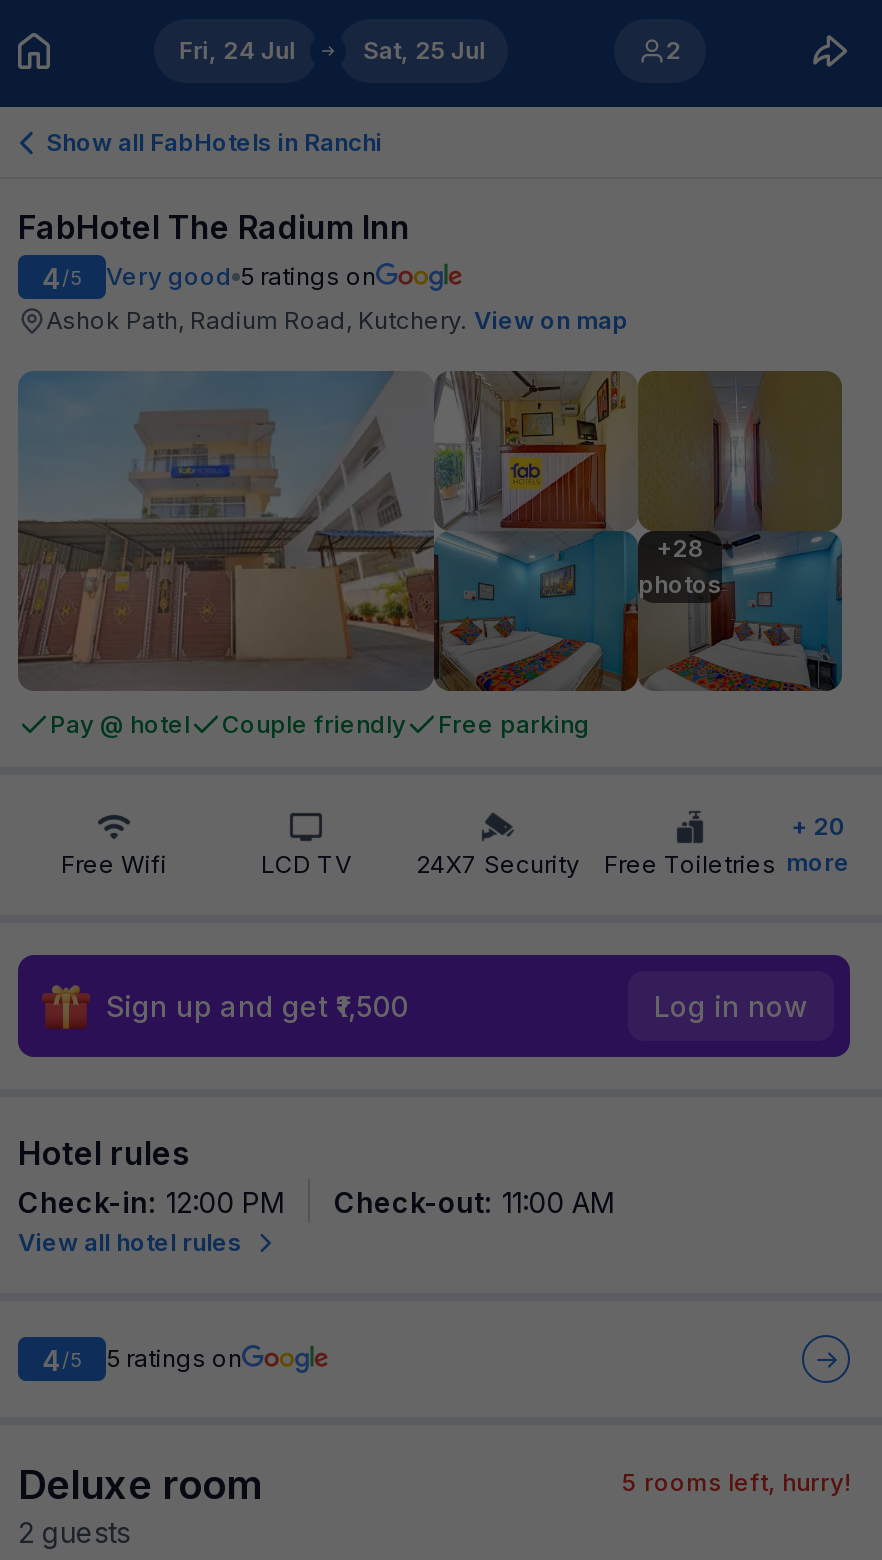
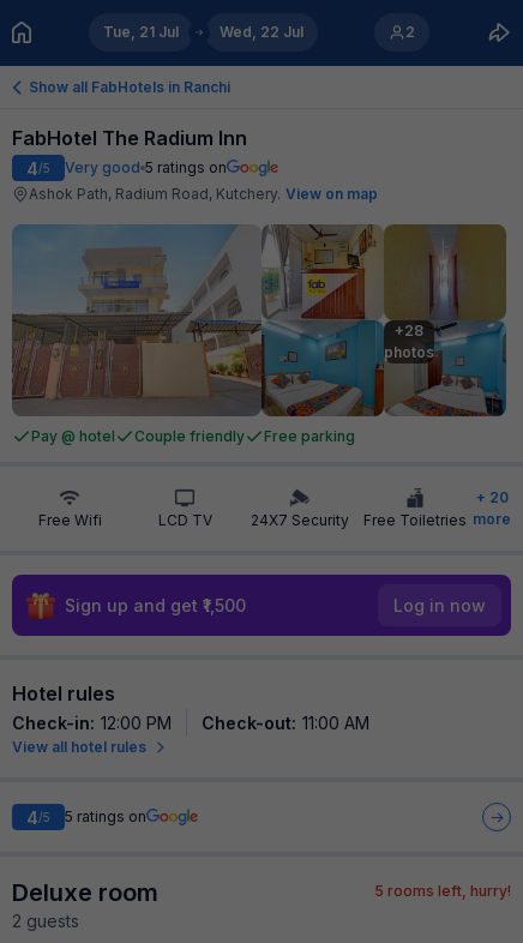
- Fri, 24 Jul
+ Tue, 21 Jul

- Sat, 25 Jul
+ Wed, 22 Jul
